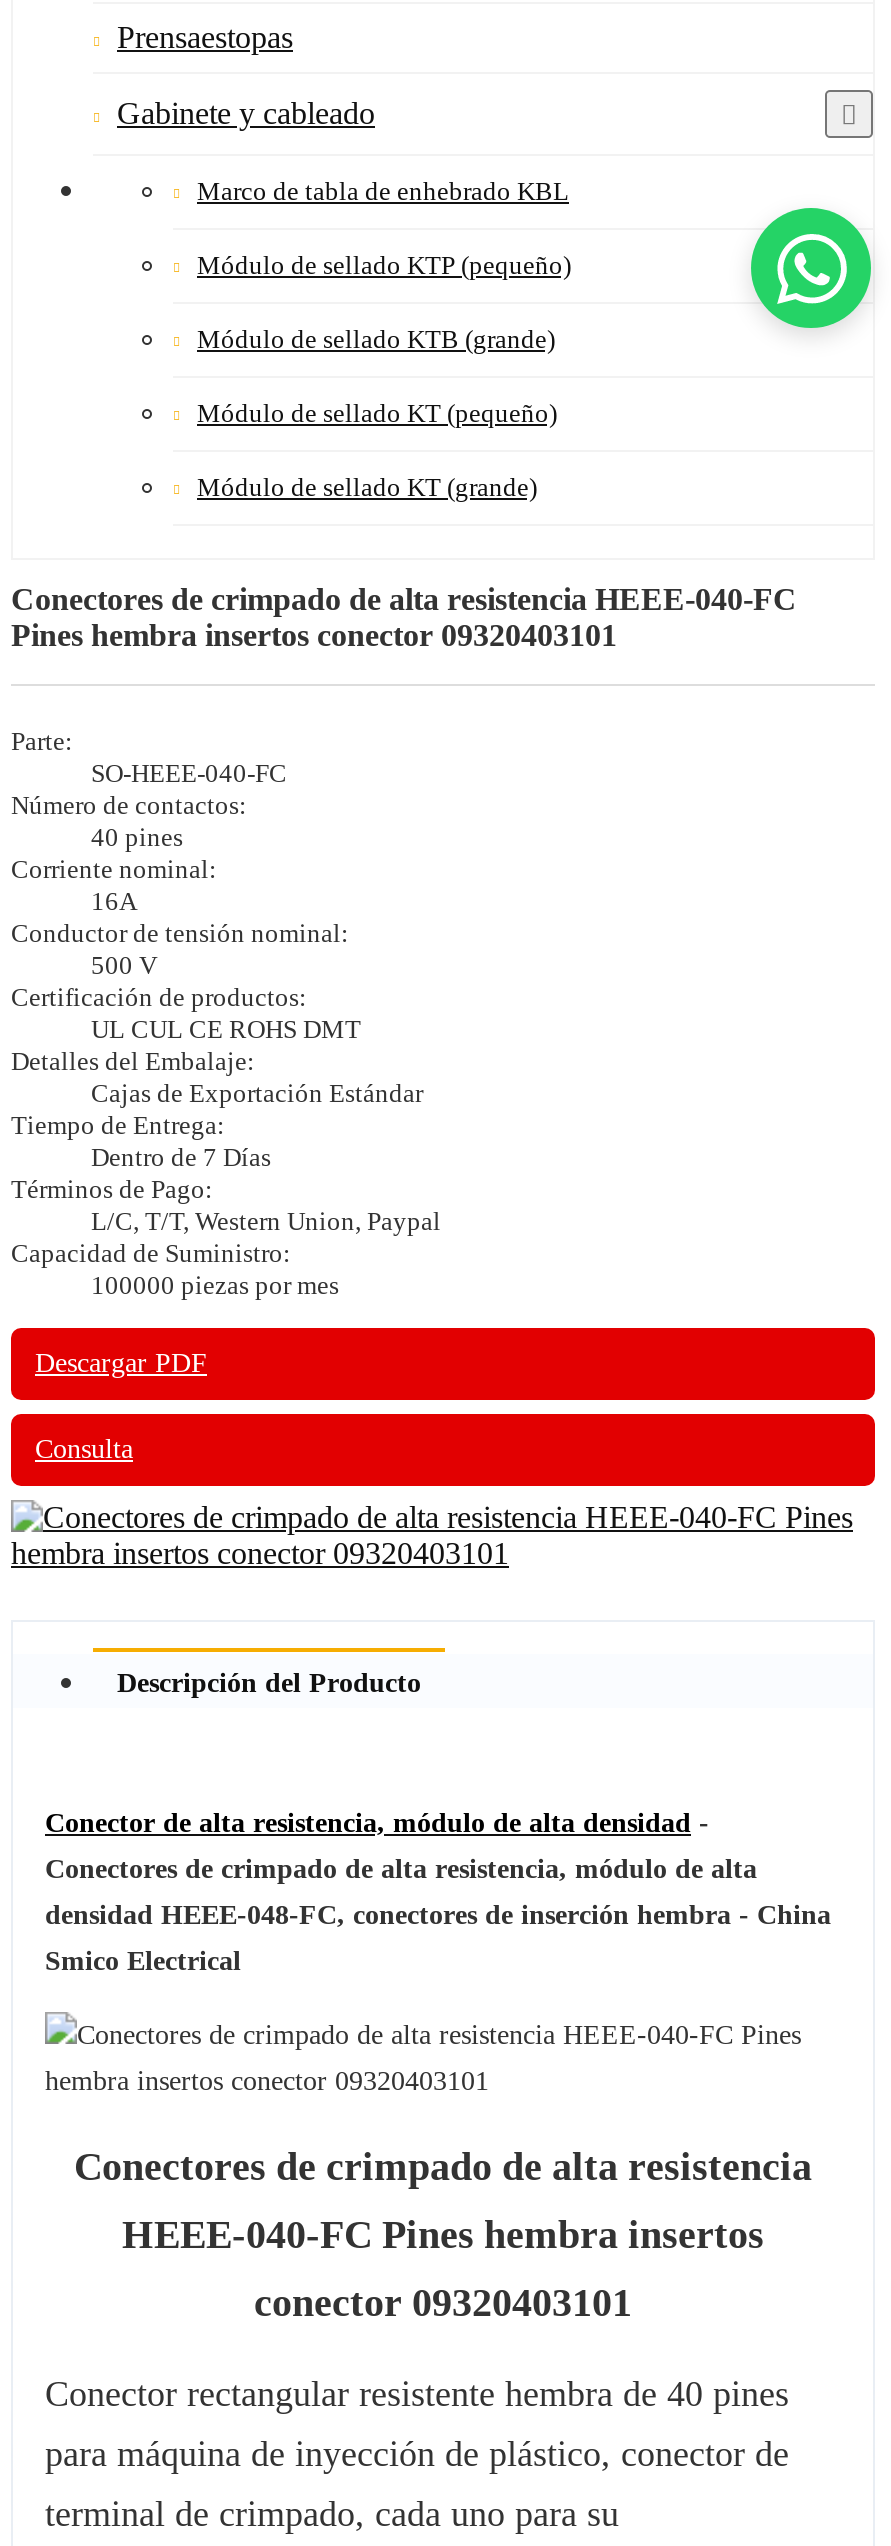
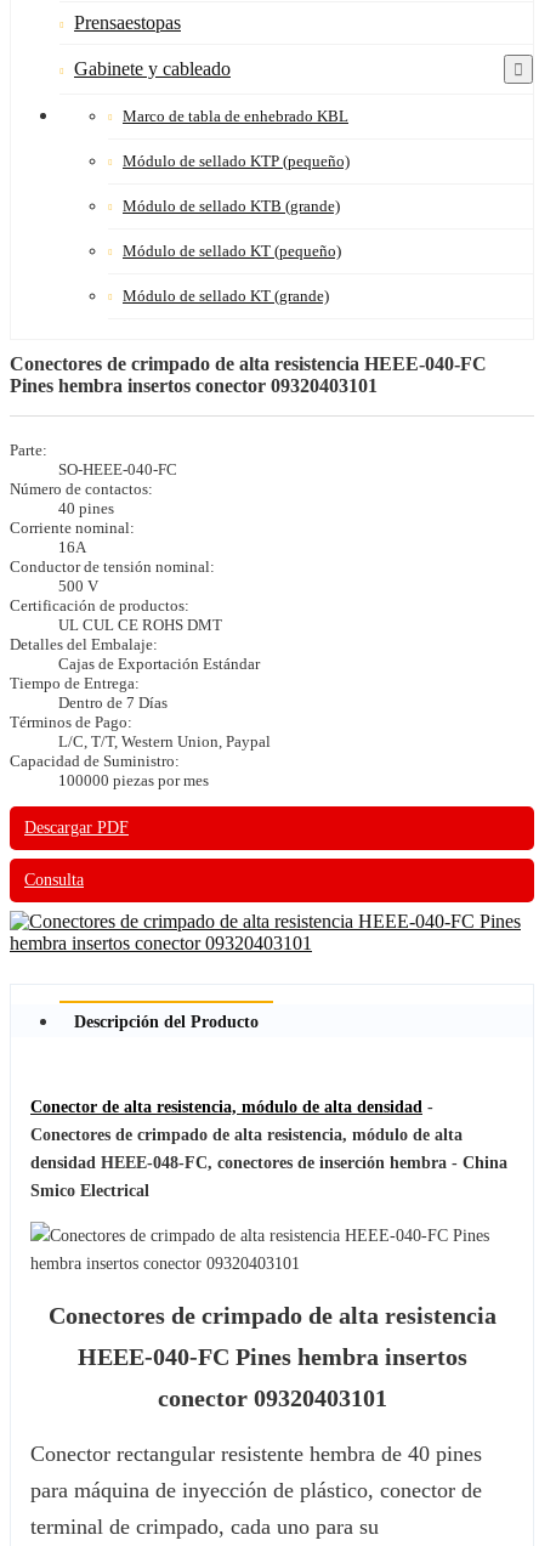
- [image]
